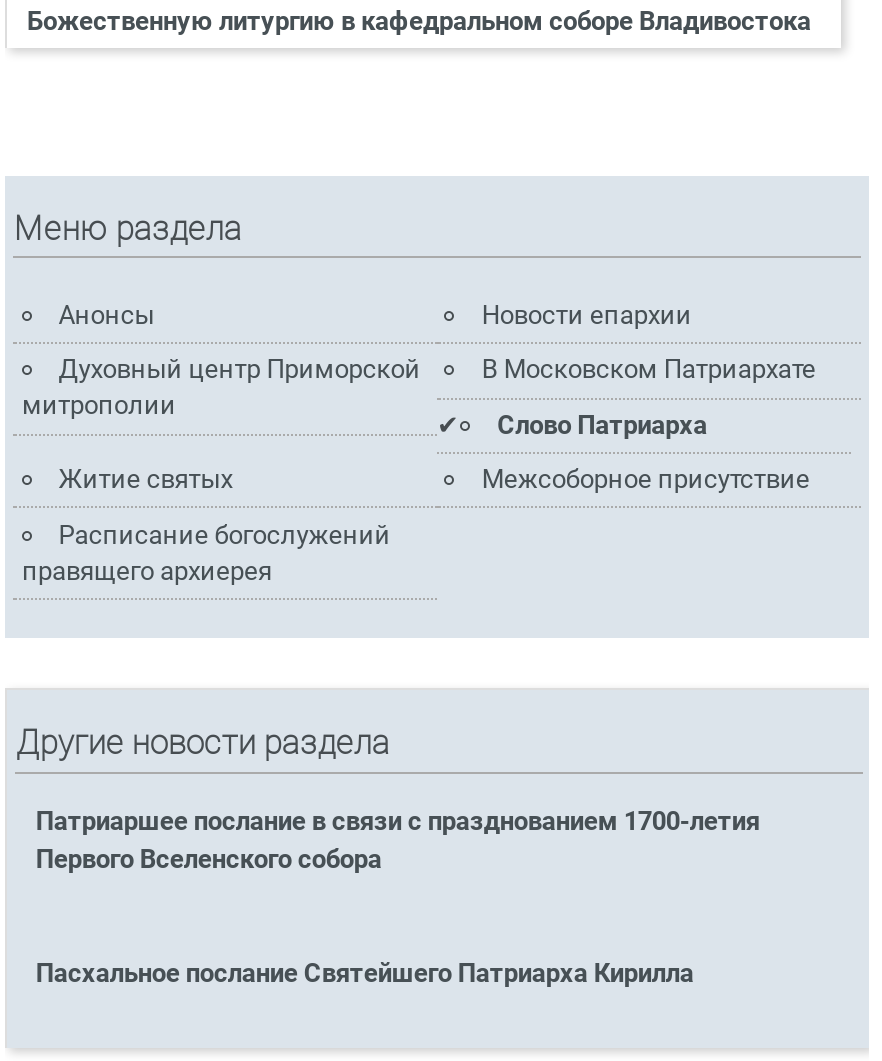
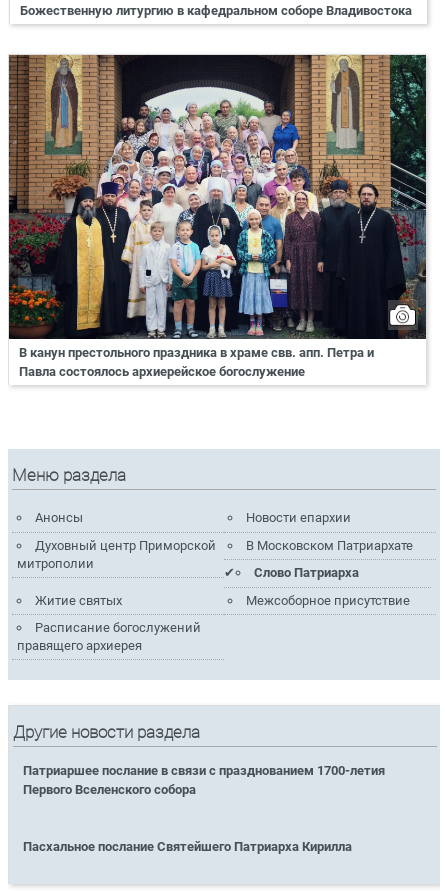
+ [image]
+ В канун престольного праздника в храме свв. апп. Петра и
+ Павла состоялось архиерейское богослужение
